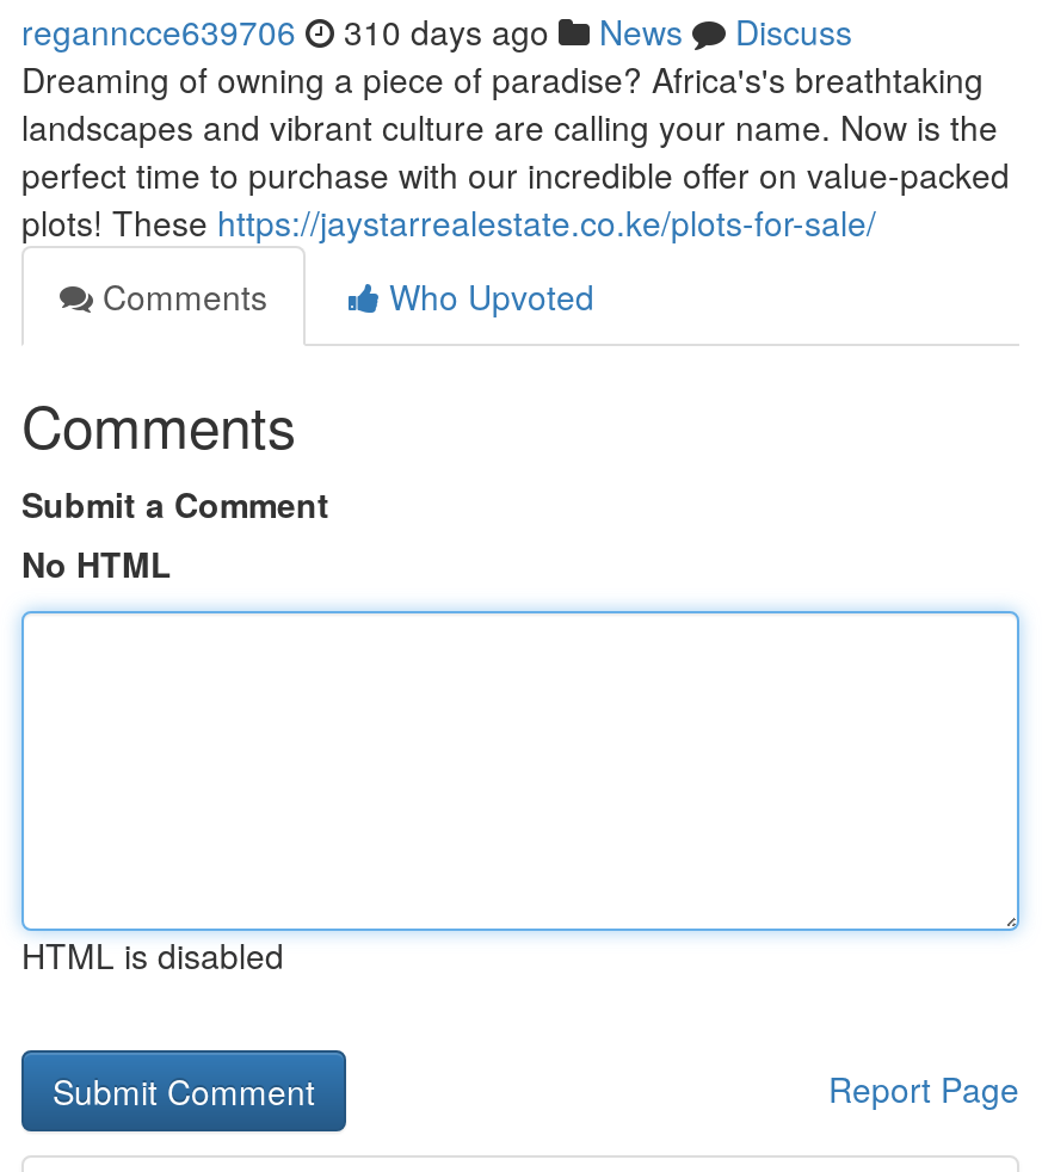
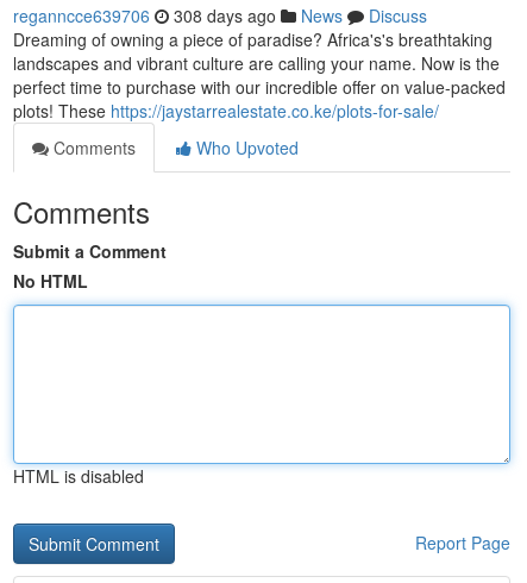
- reganncce639706 310 days ago News Discuss
+ reganncce639706 308 days ago News Discuss
